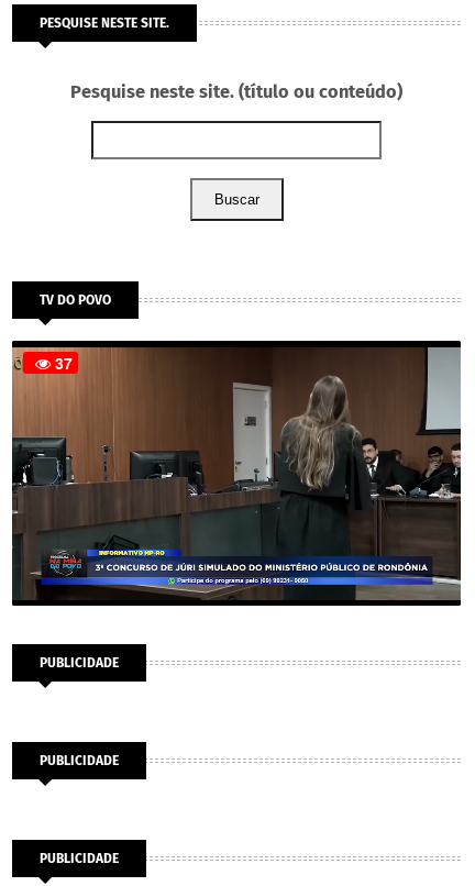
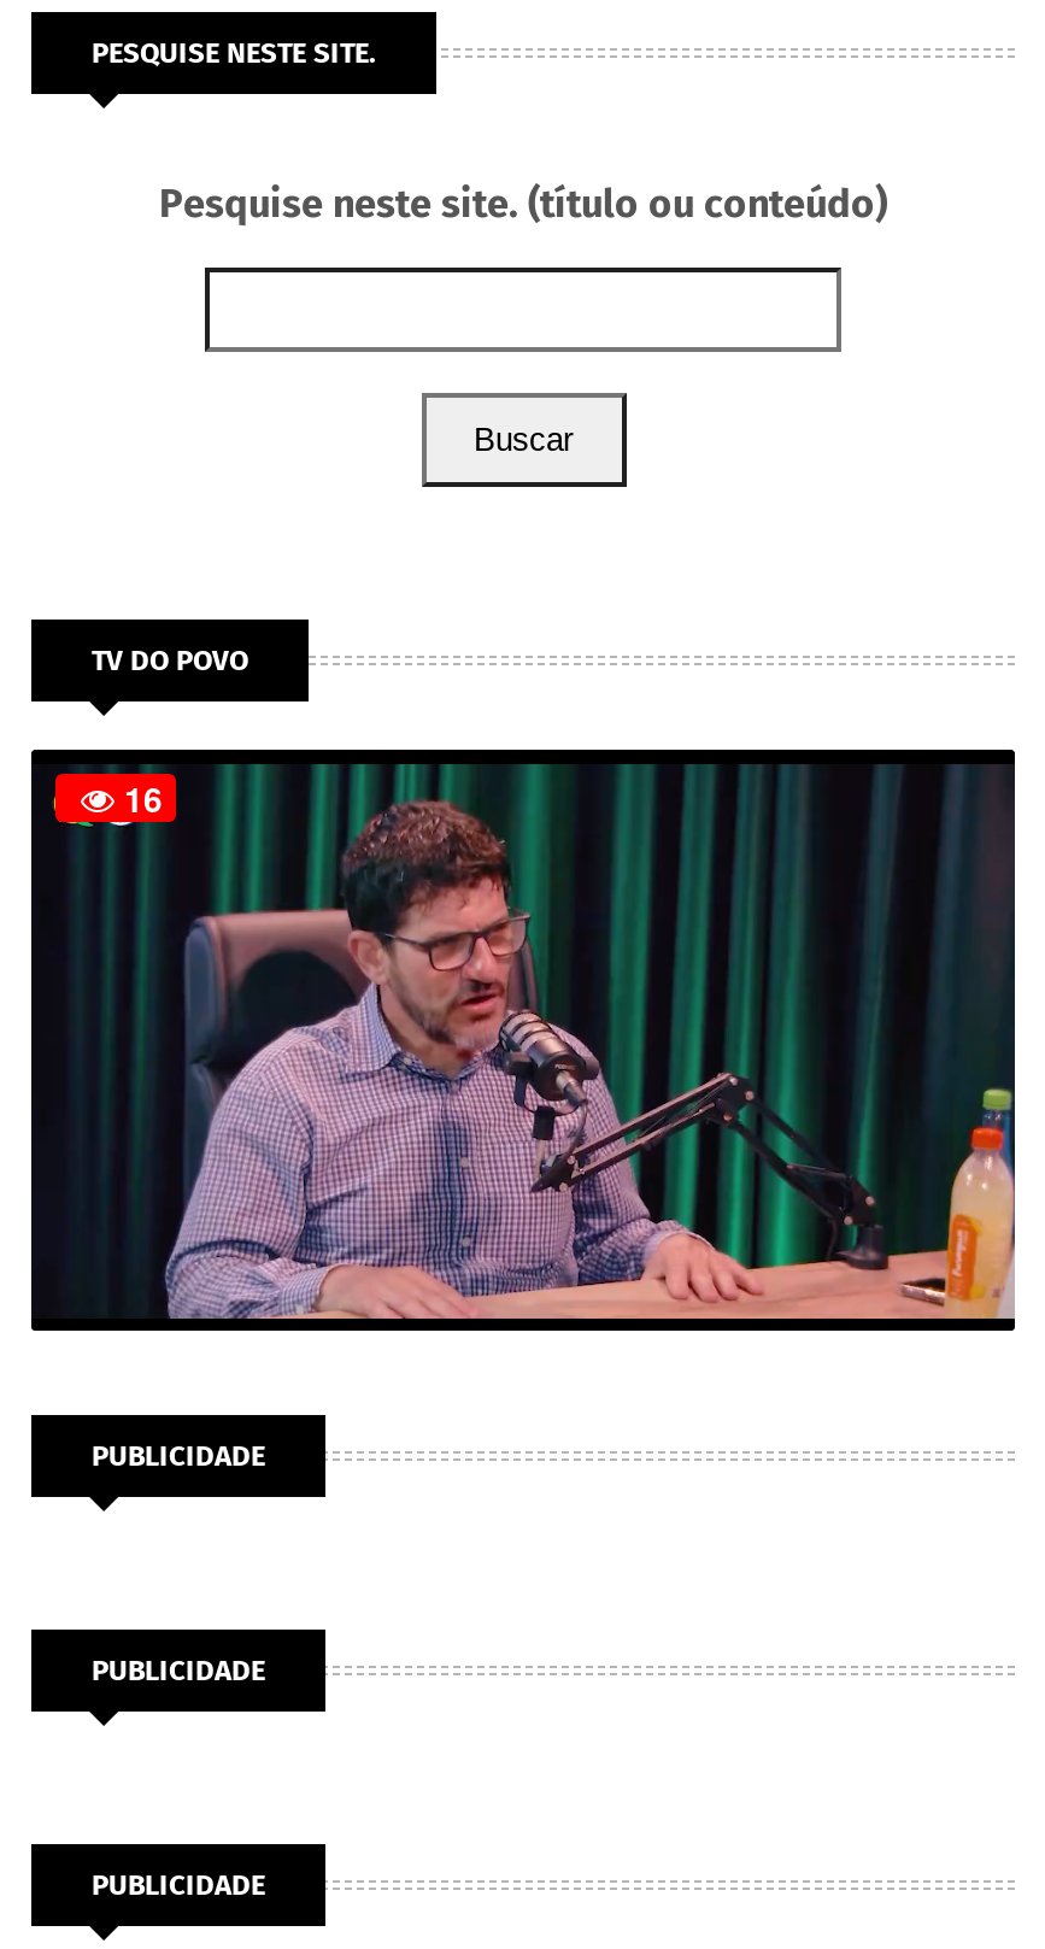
- [image]
+ [image]
